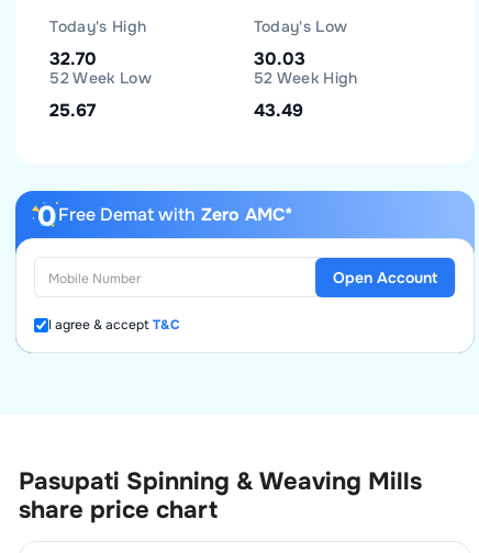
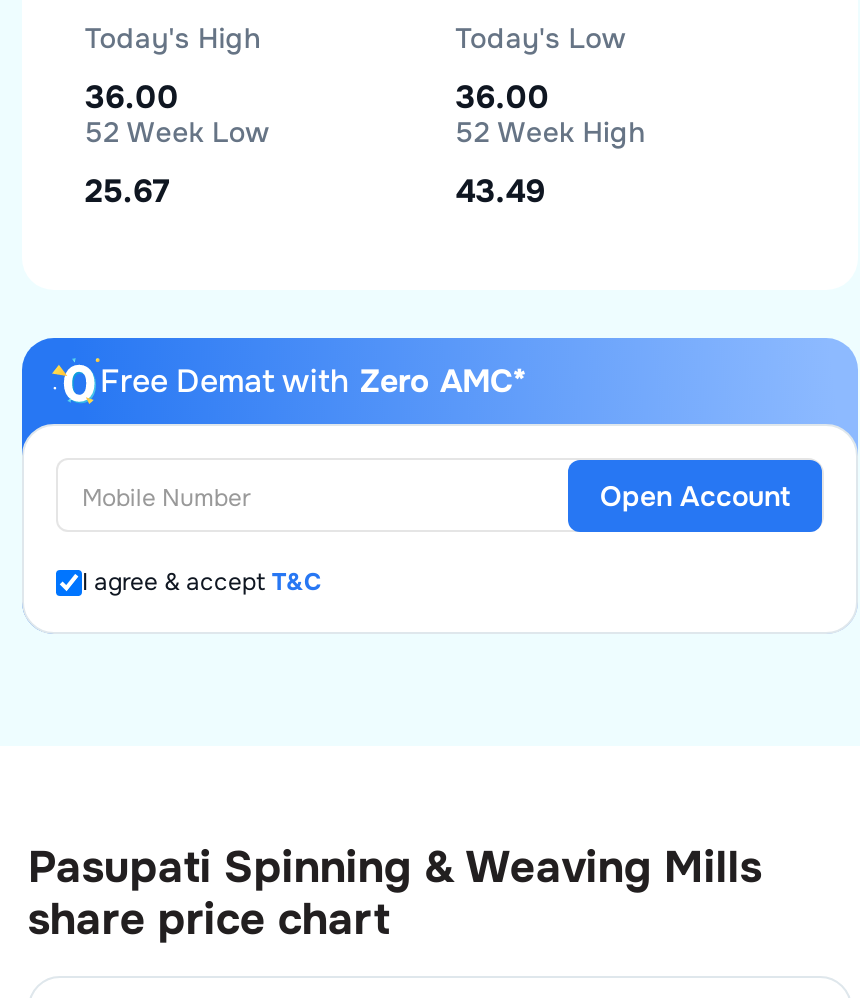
- 32.70
+ 36.00

- 30.03
+ 36.00
